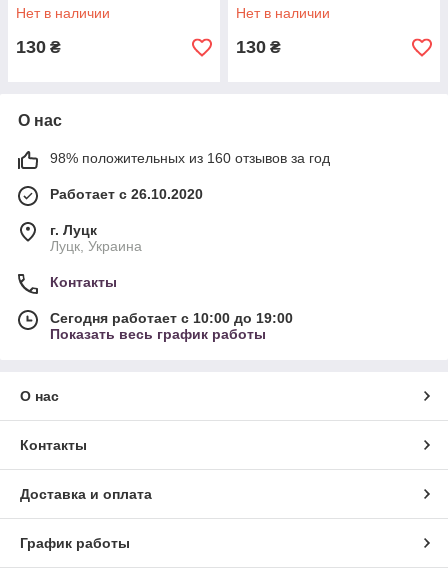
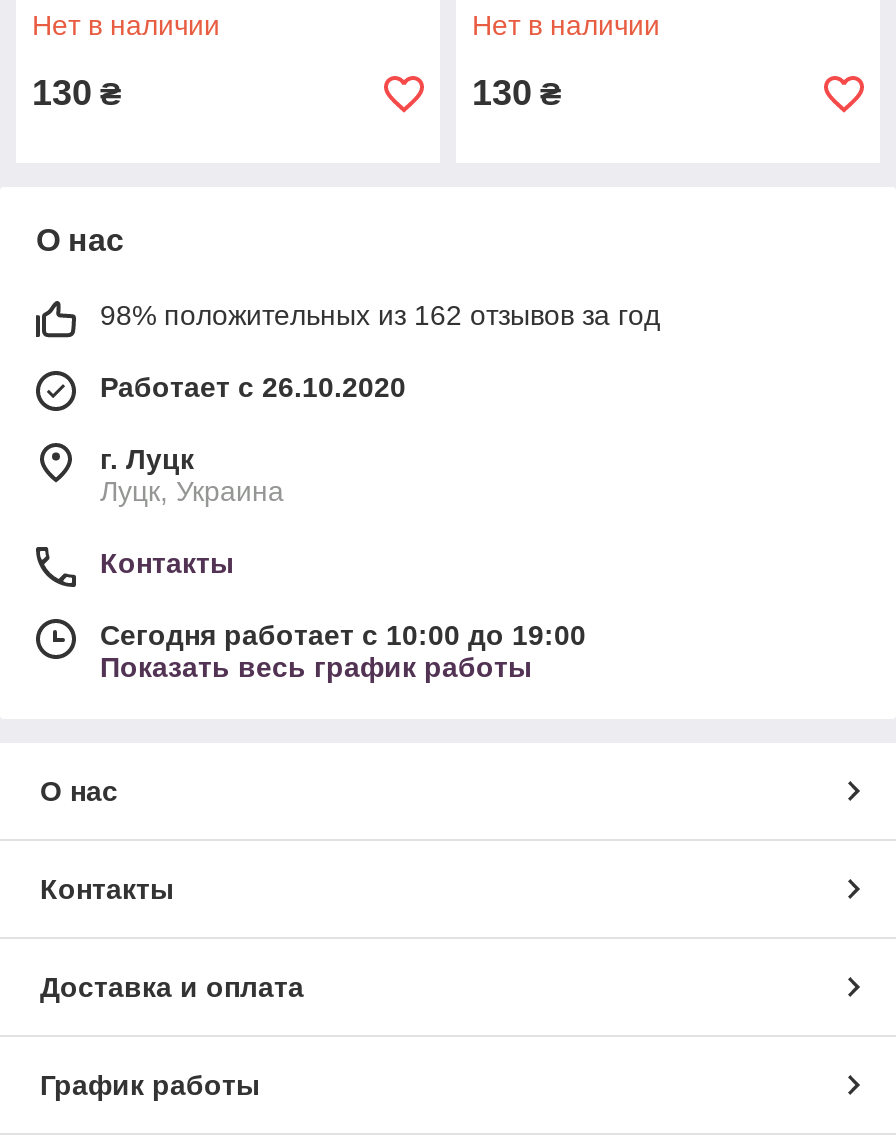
- 98% положительных из 160 отзывов за год
+ 98% положительных из 162 отзывов за год
